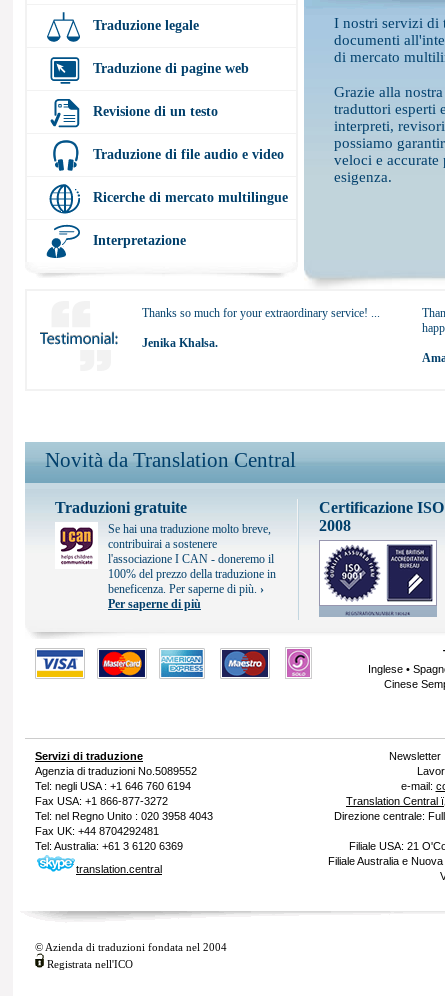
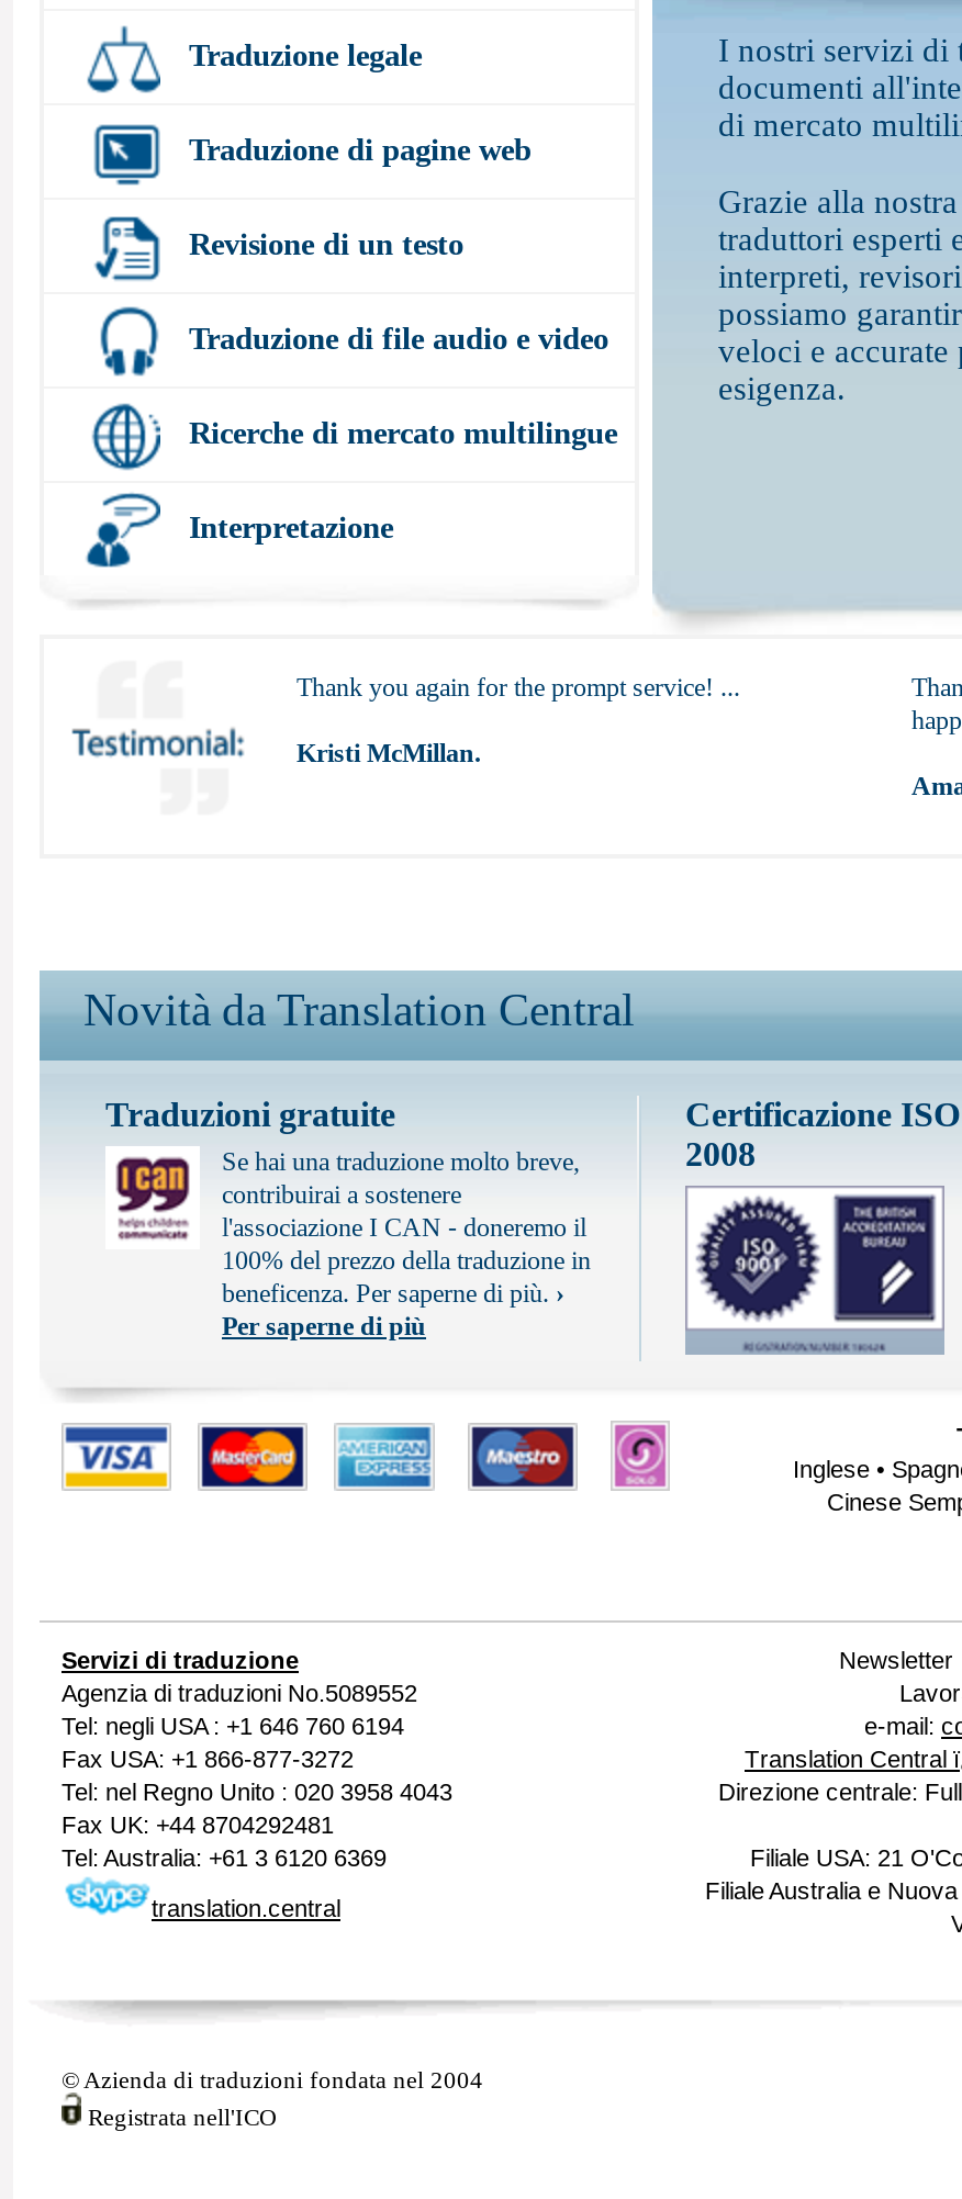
- Thanks so much for your extraordinary service! ...
+ Thank you again for the prompt service! ...

- Jenika Khalsa.
+ Kristi McMillan.
